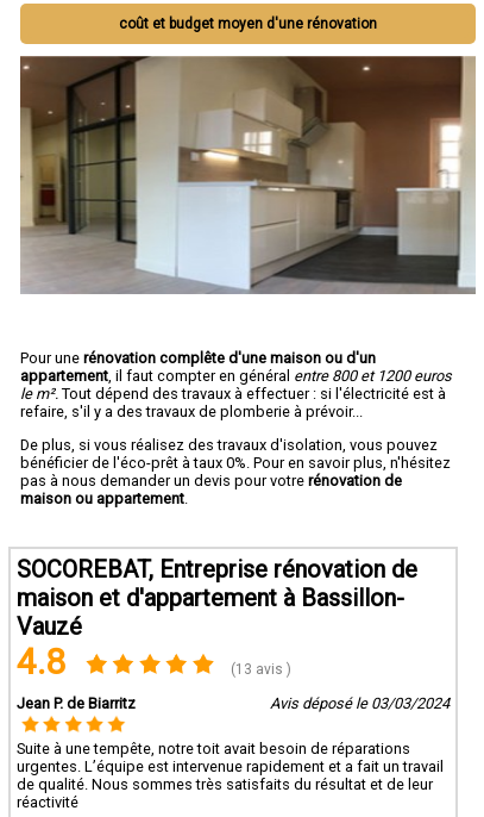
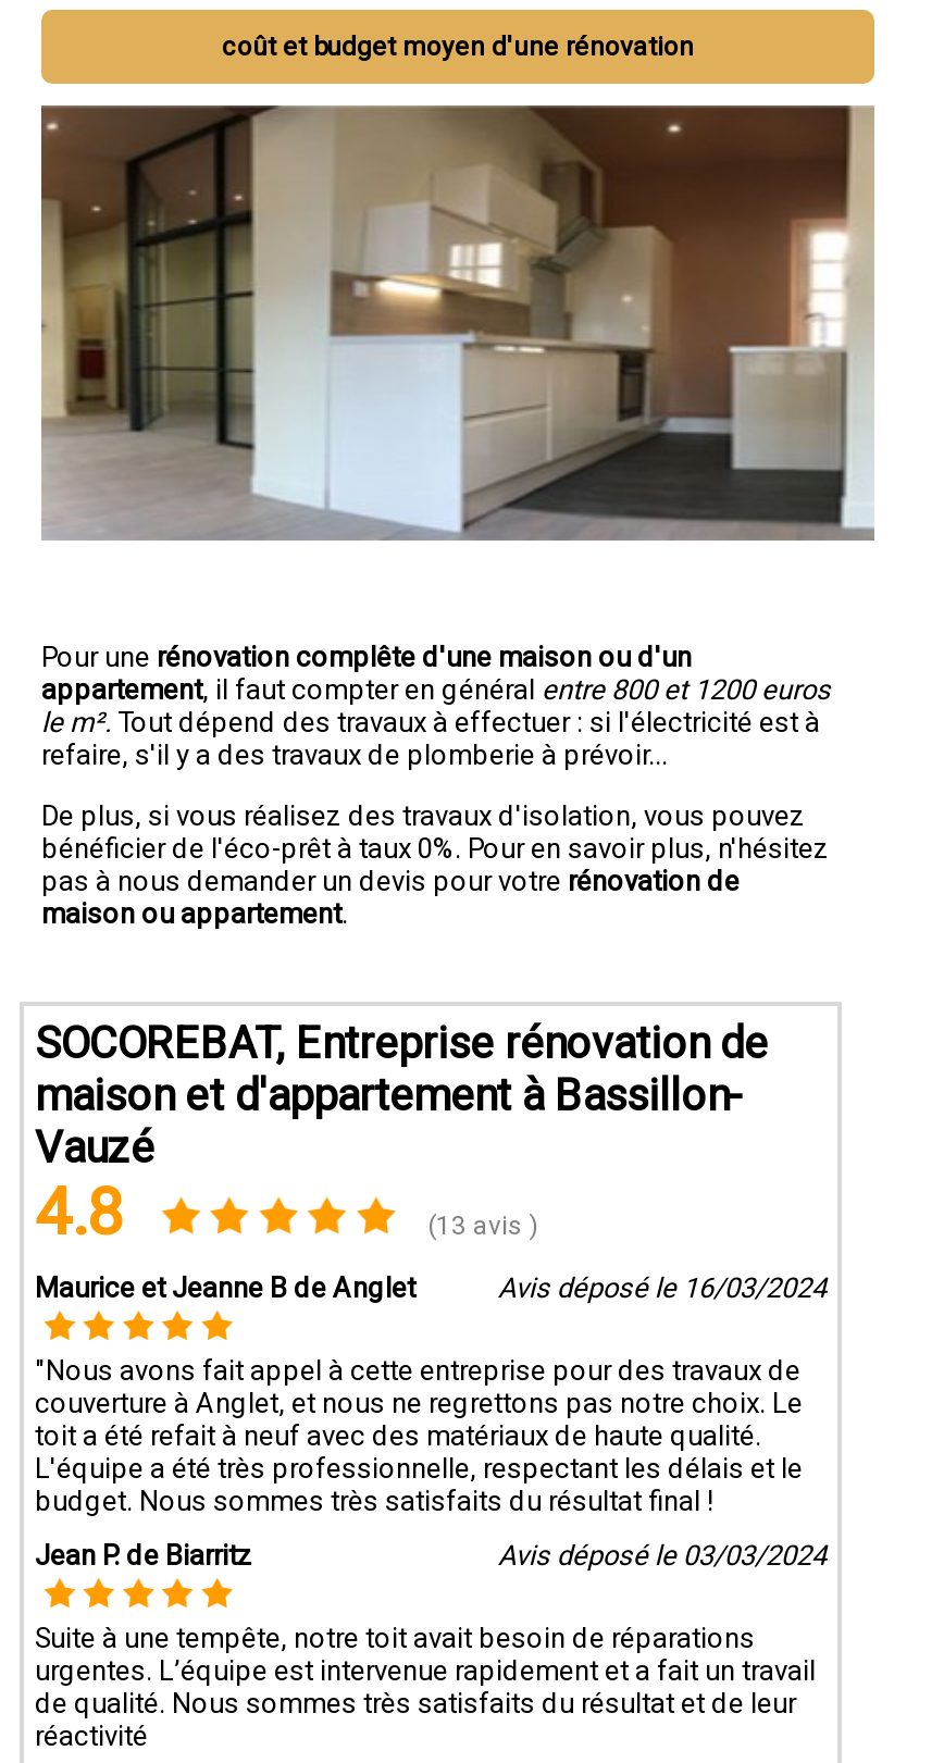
+ Maurice et Jeanne B de Anglet
+ Avis déposé le 16/03/2024
+ "Nous avons fait appel à cette entreprise pour des travaux de
+ couverture à Anglet, et nous ne regrettons pas notre choix. Le
+ toit a été refait à neuf avec des matériaux de haute qualité.
+ L'équipe a été très professionnelle, respectant les délais et le
+ budget. Nous sommes très satisfaits du résultat final !
